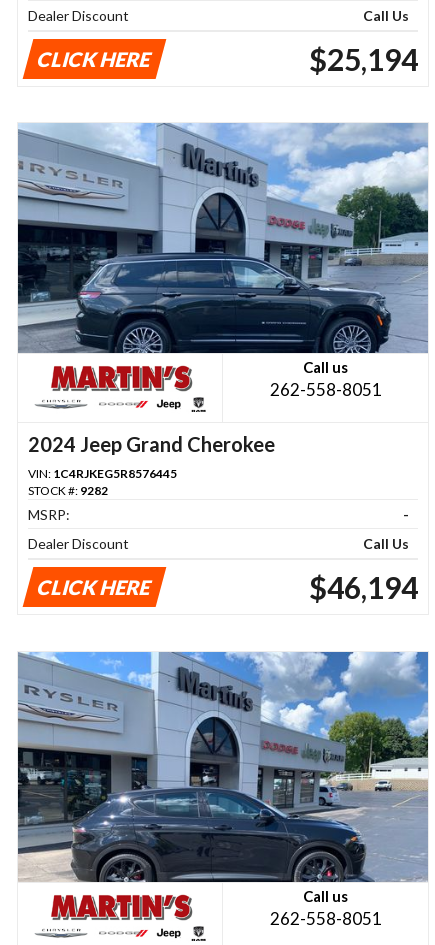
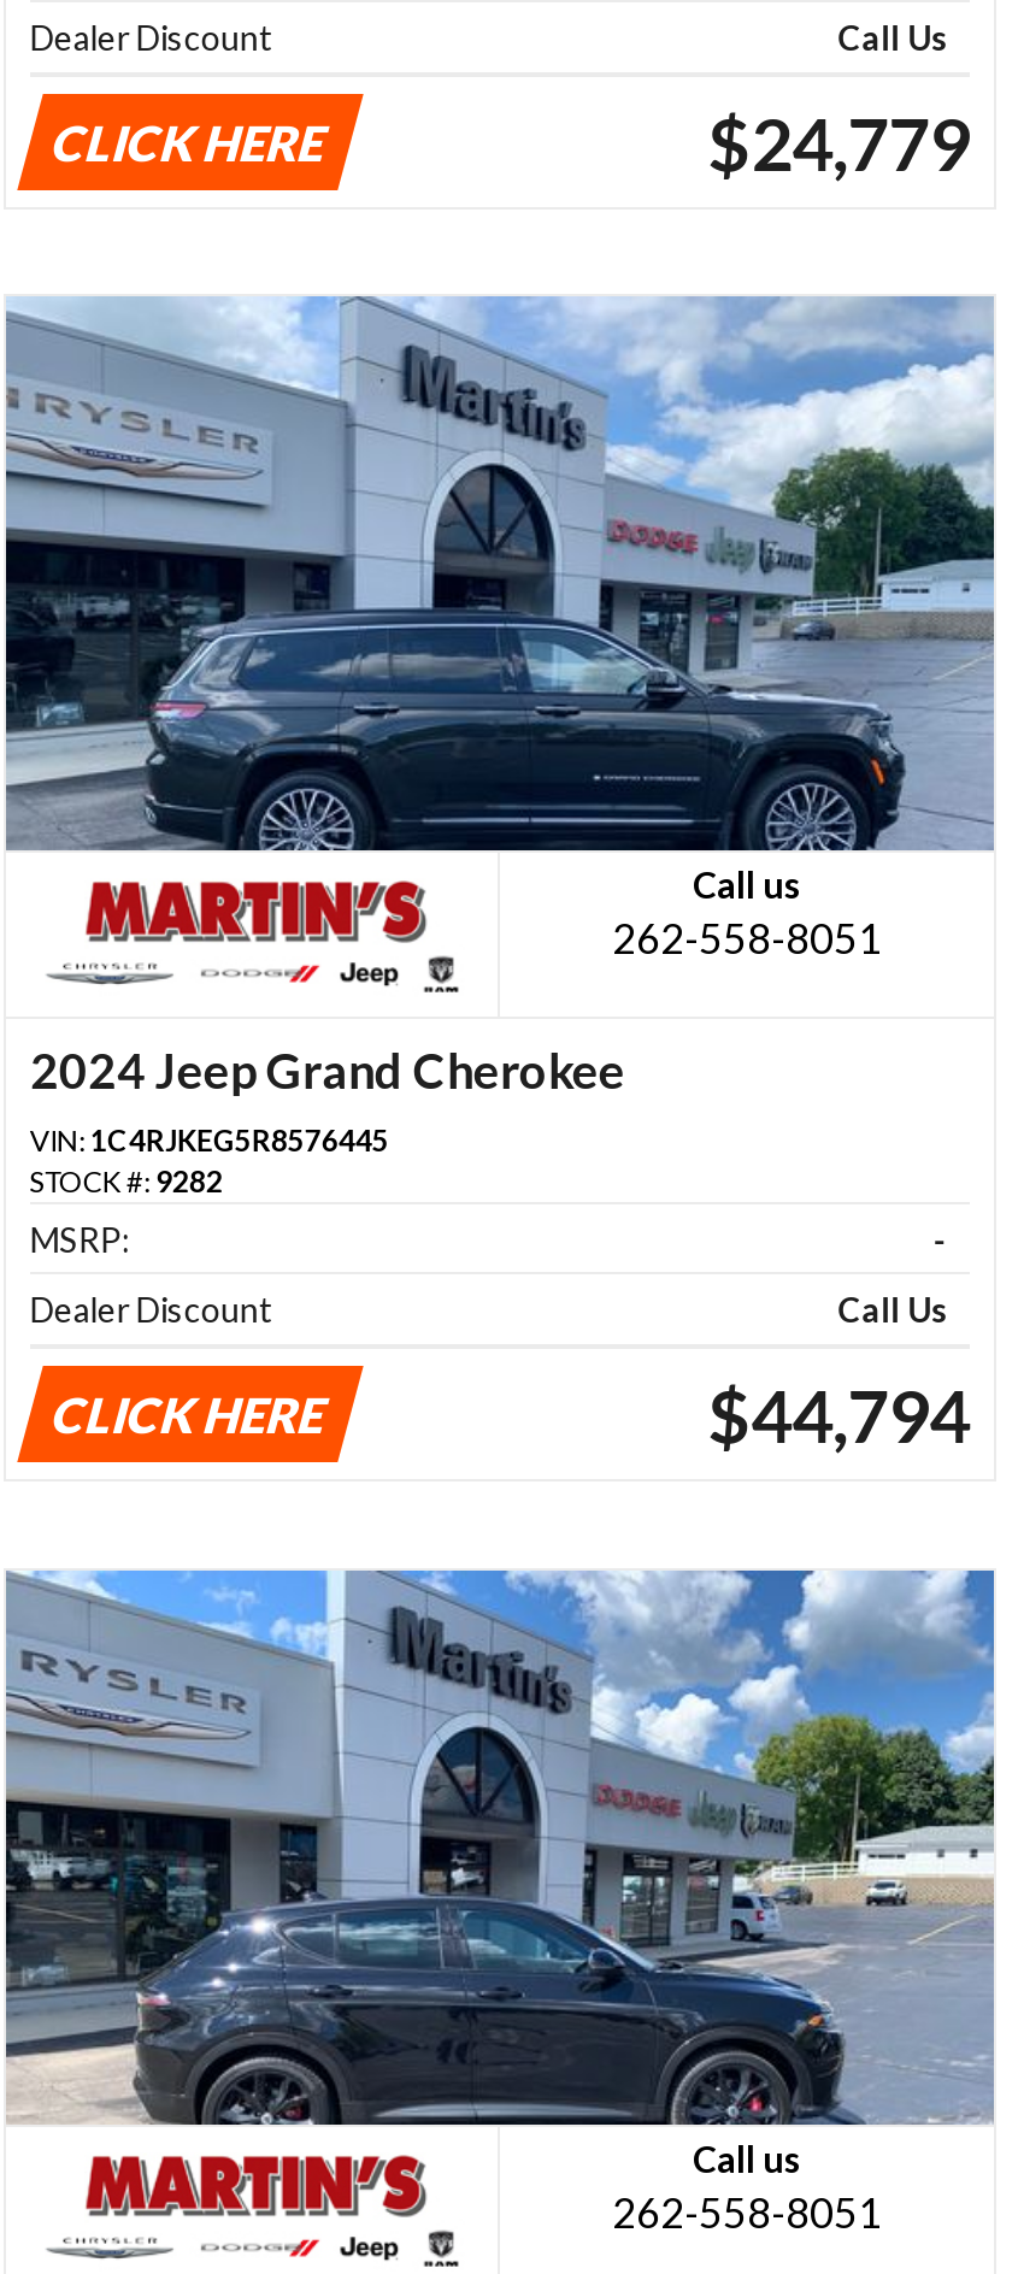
- $25,194
+ $24,779

- $46,194
+ $44,794
